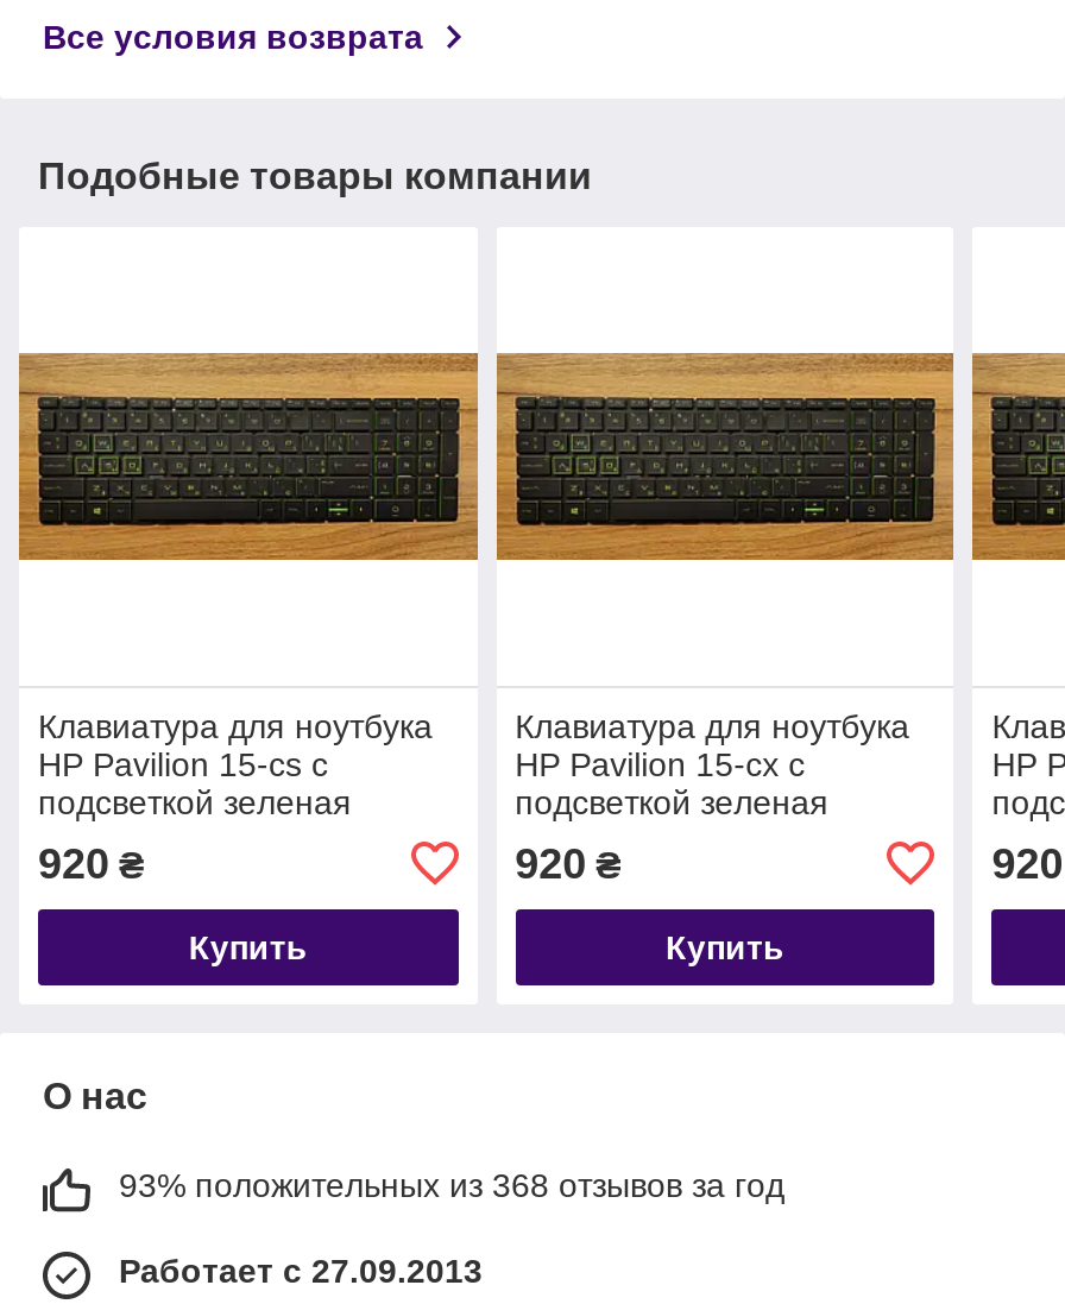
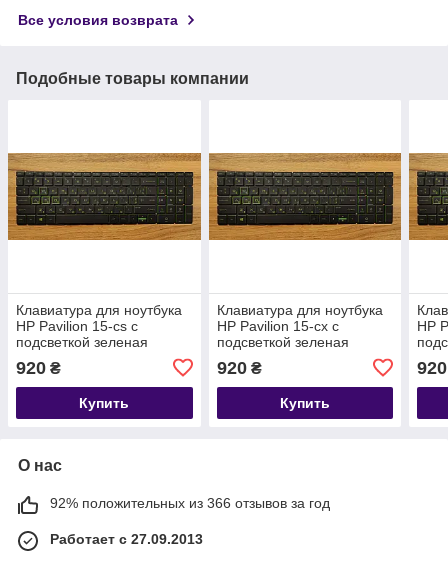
- 93% положительных из 368 отзывов за год
+ 92% положительных из 366 отзывов за год
